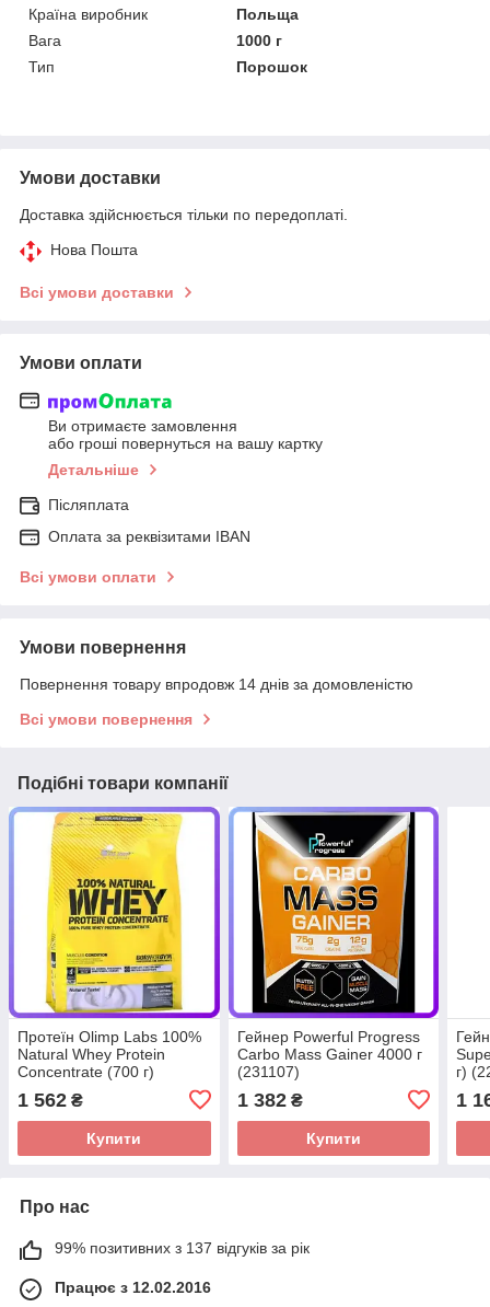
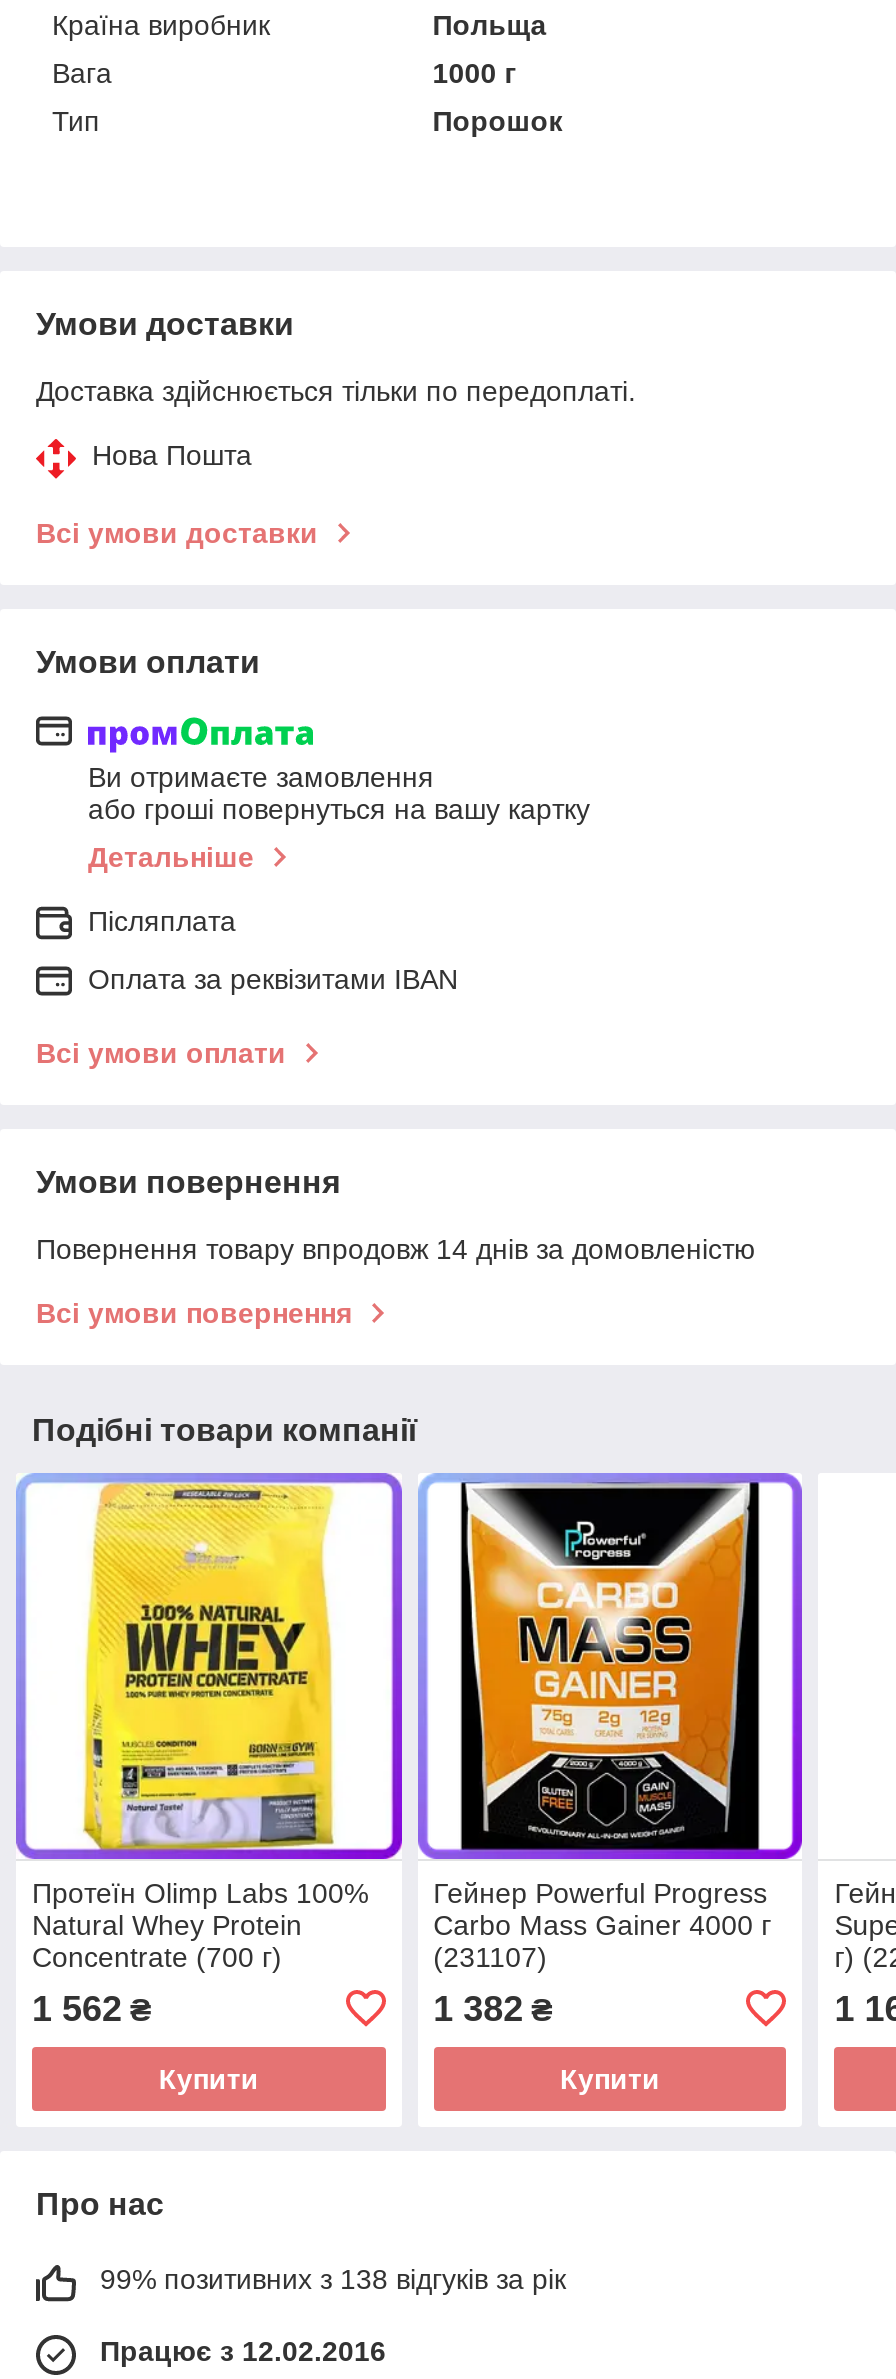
- 99% позитивних з 137 відгуків за рік
+ 99% позитивних з 138 відгуків за рік
